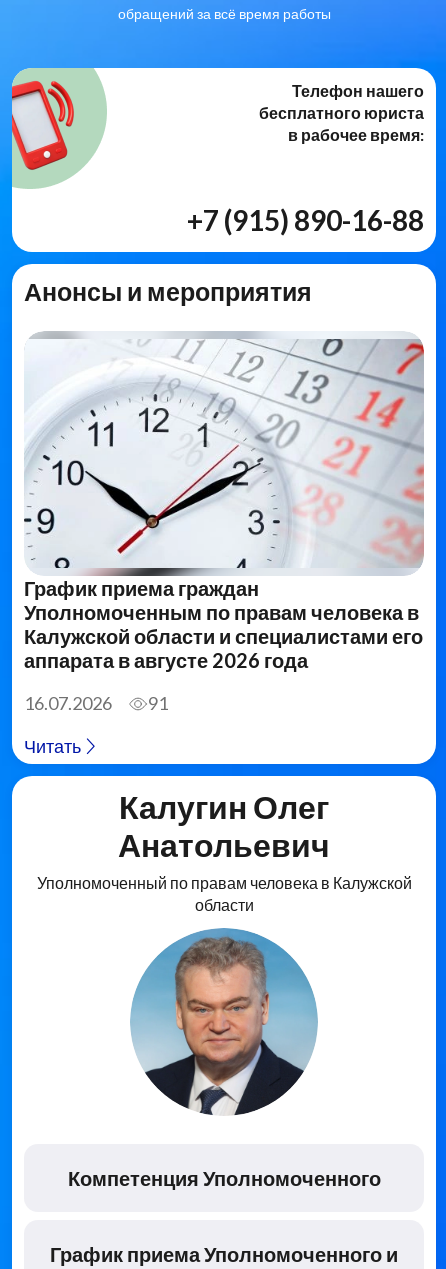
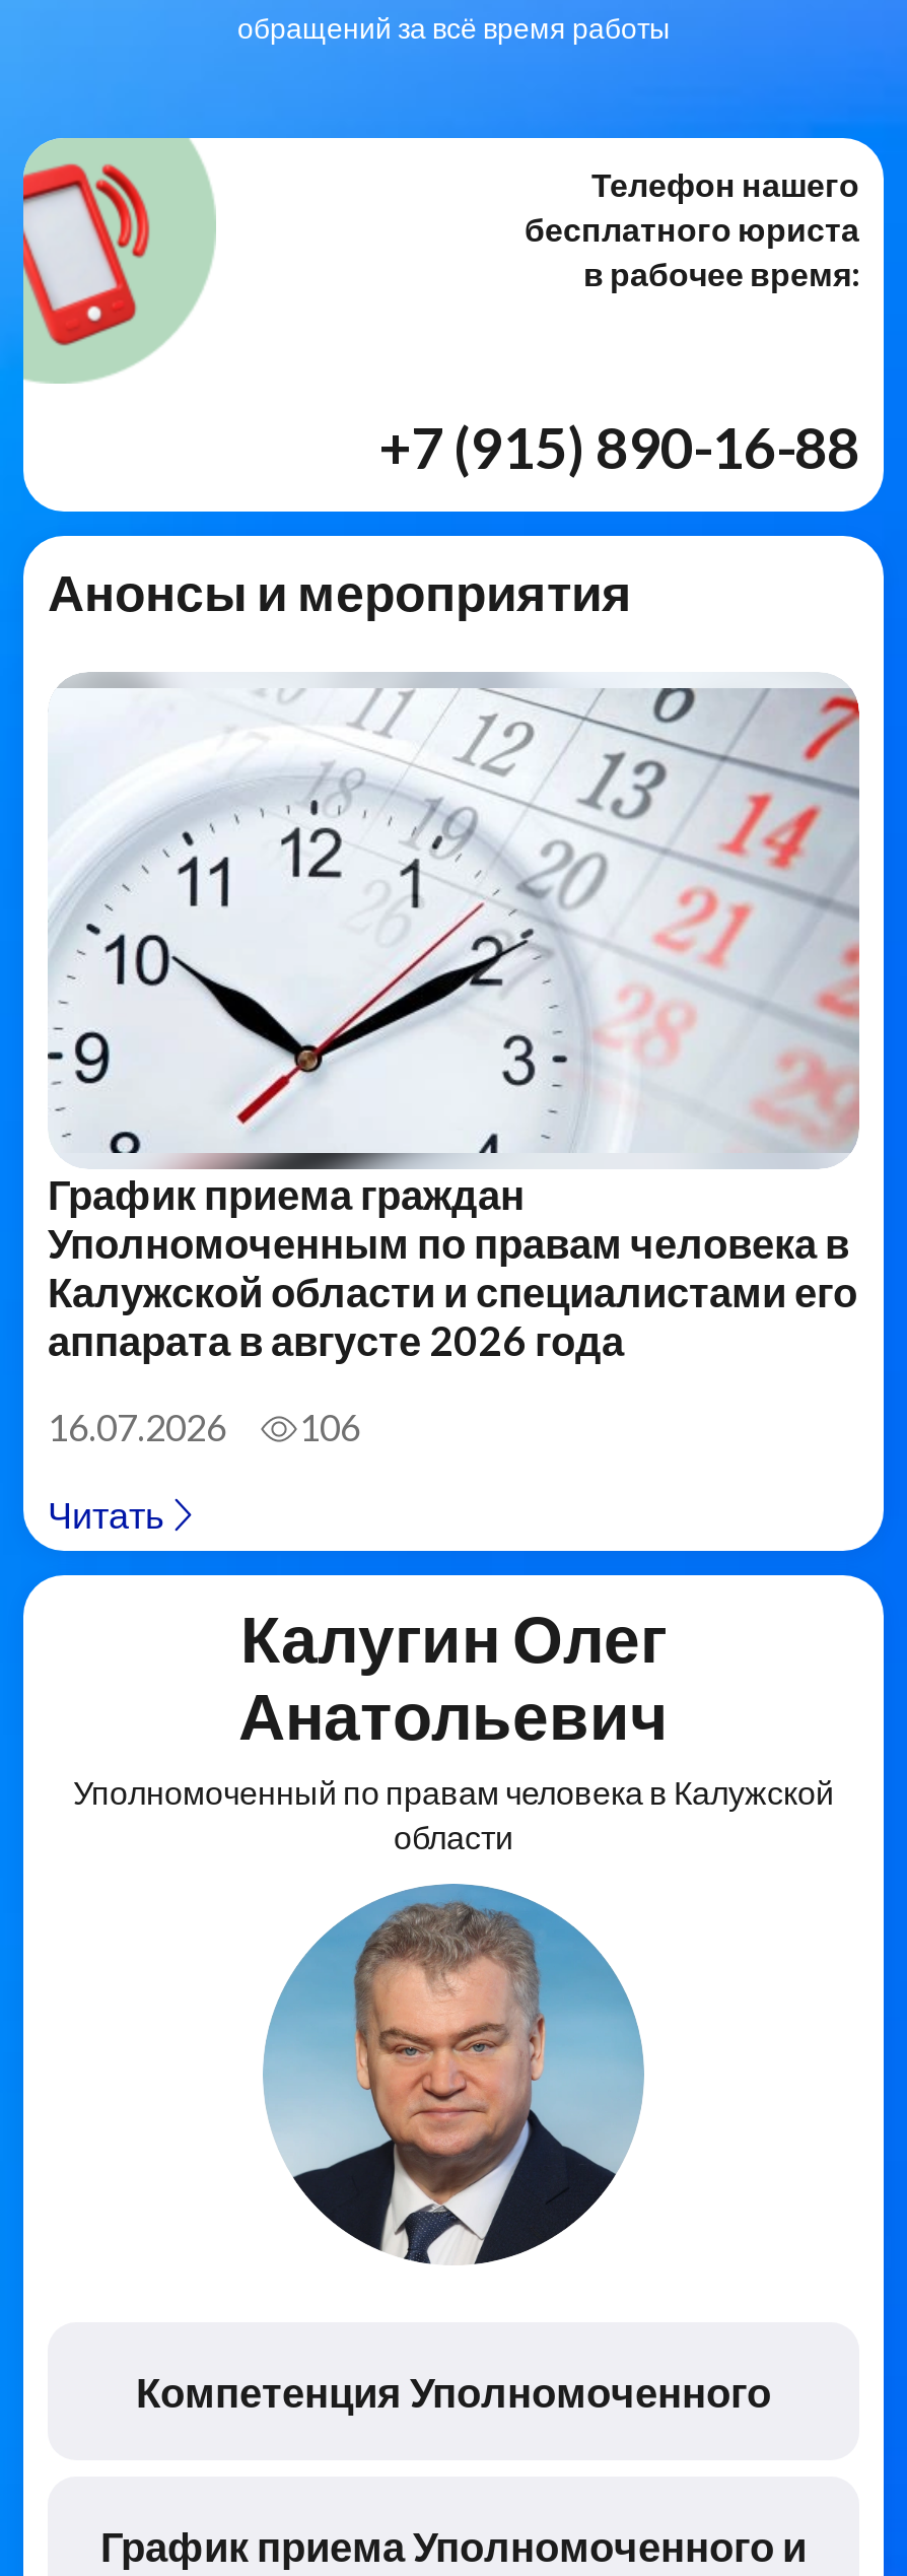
- 16.07.2026 91
+ 16.07.2026 106
